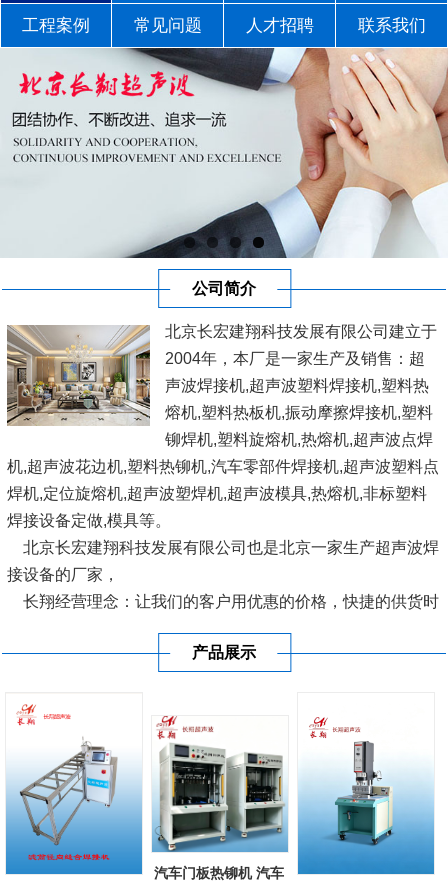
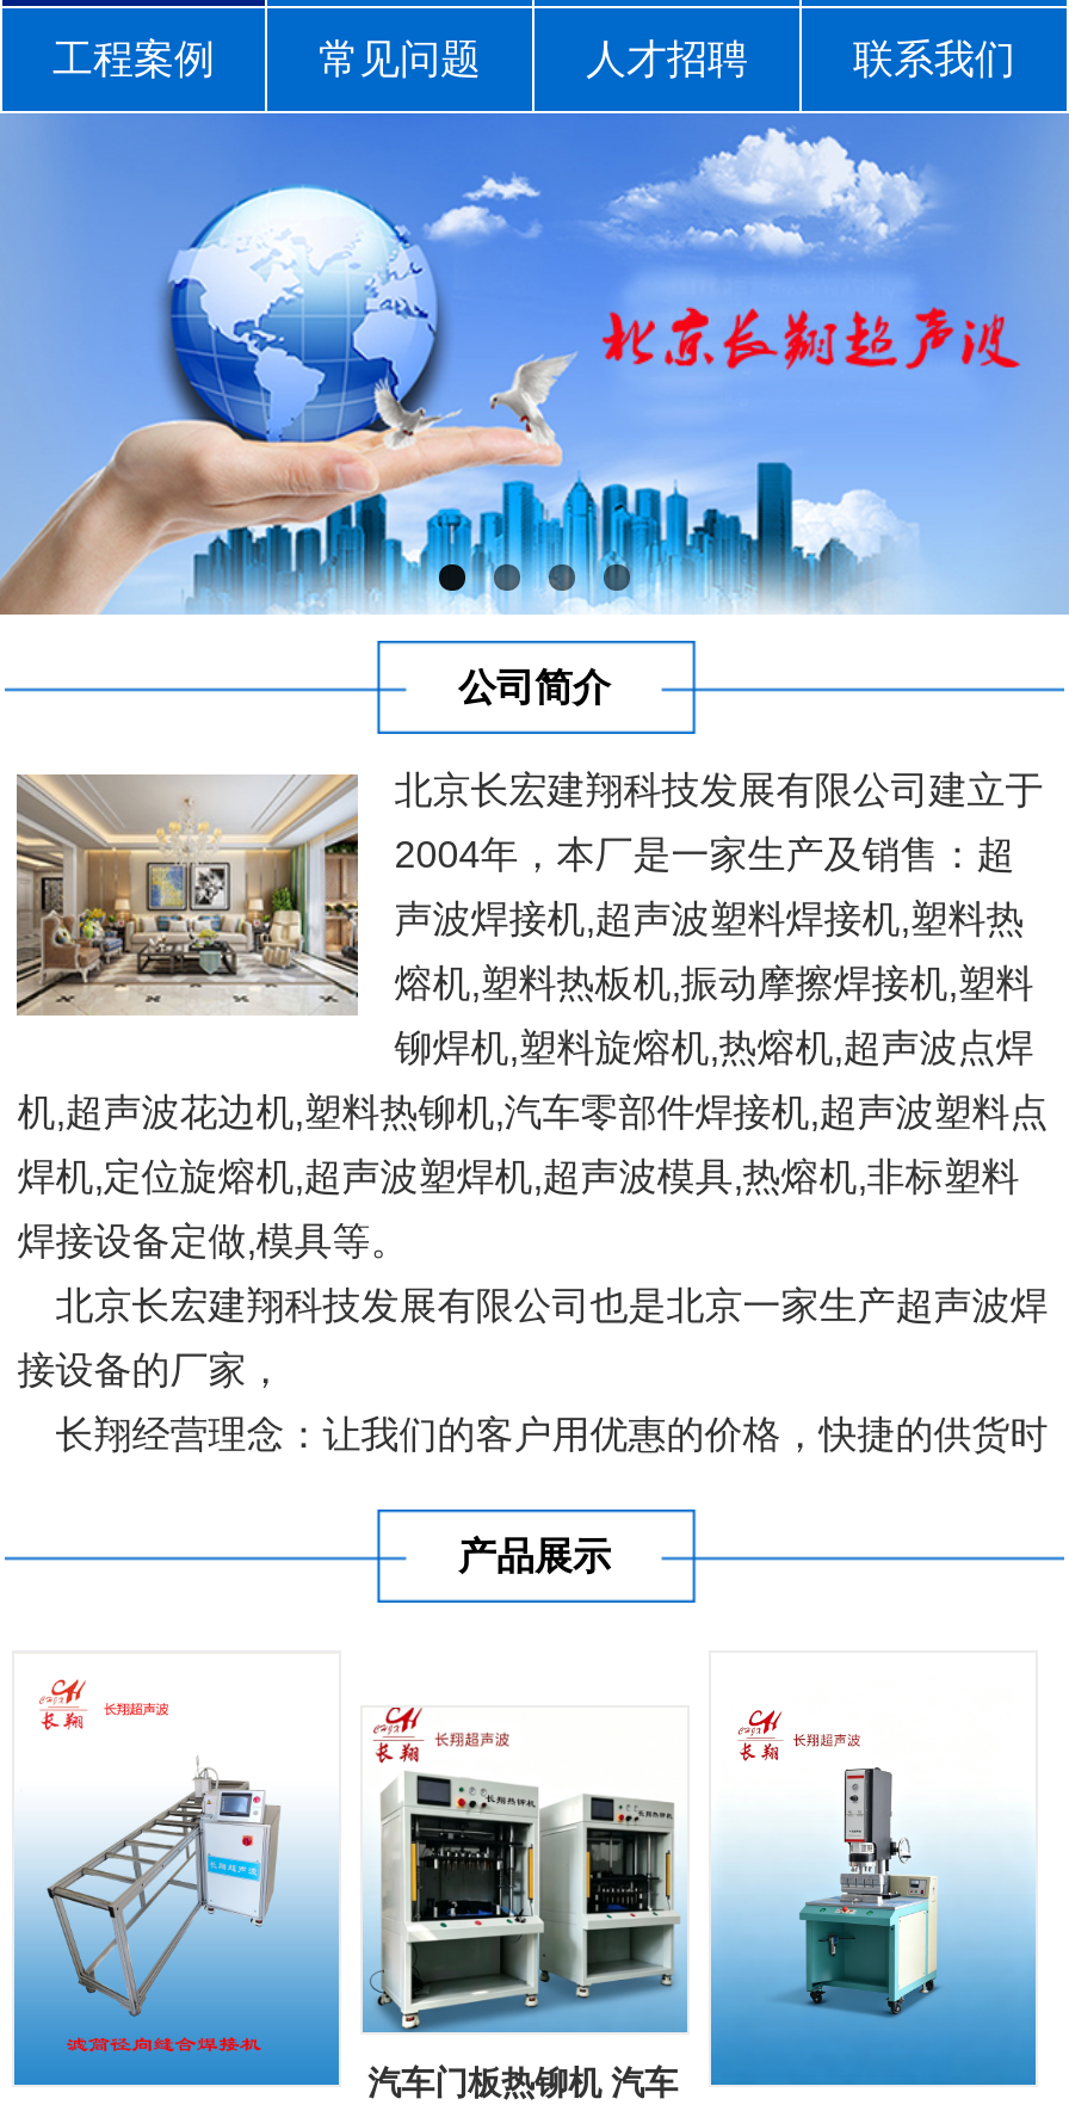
- [image]
+ [image]
